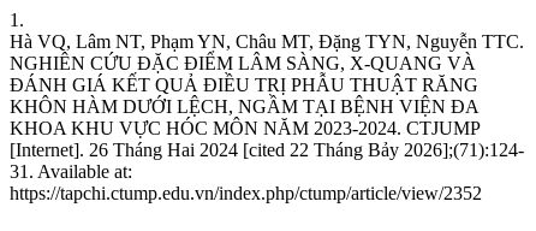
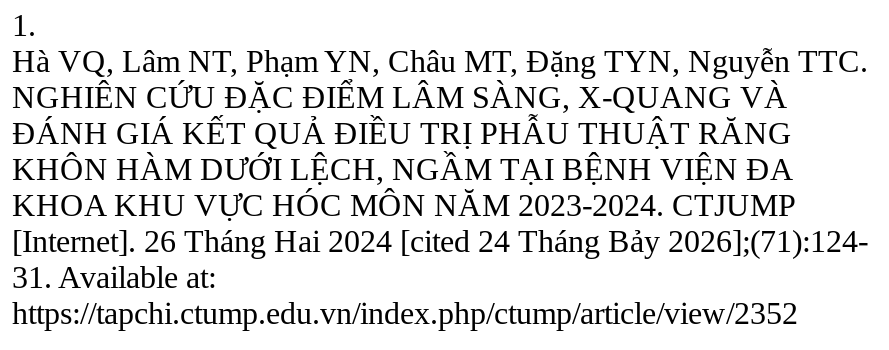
- [Internet]. 26 Tháng Hai 2024 [cited 22 Tháng Bảy 2026];(71):124-
+ [Internet]. 26 Tháng Hai 2024 [cited 24 Tháng Bảy 2026];(71):124-
